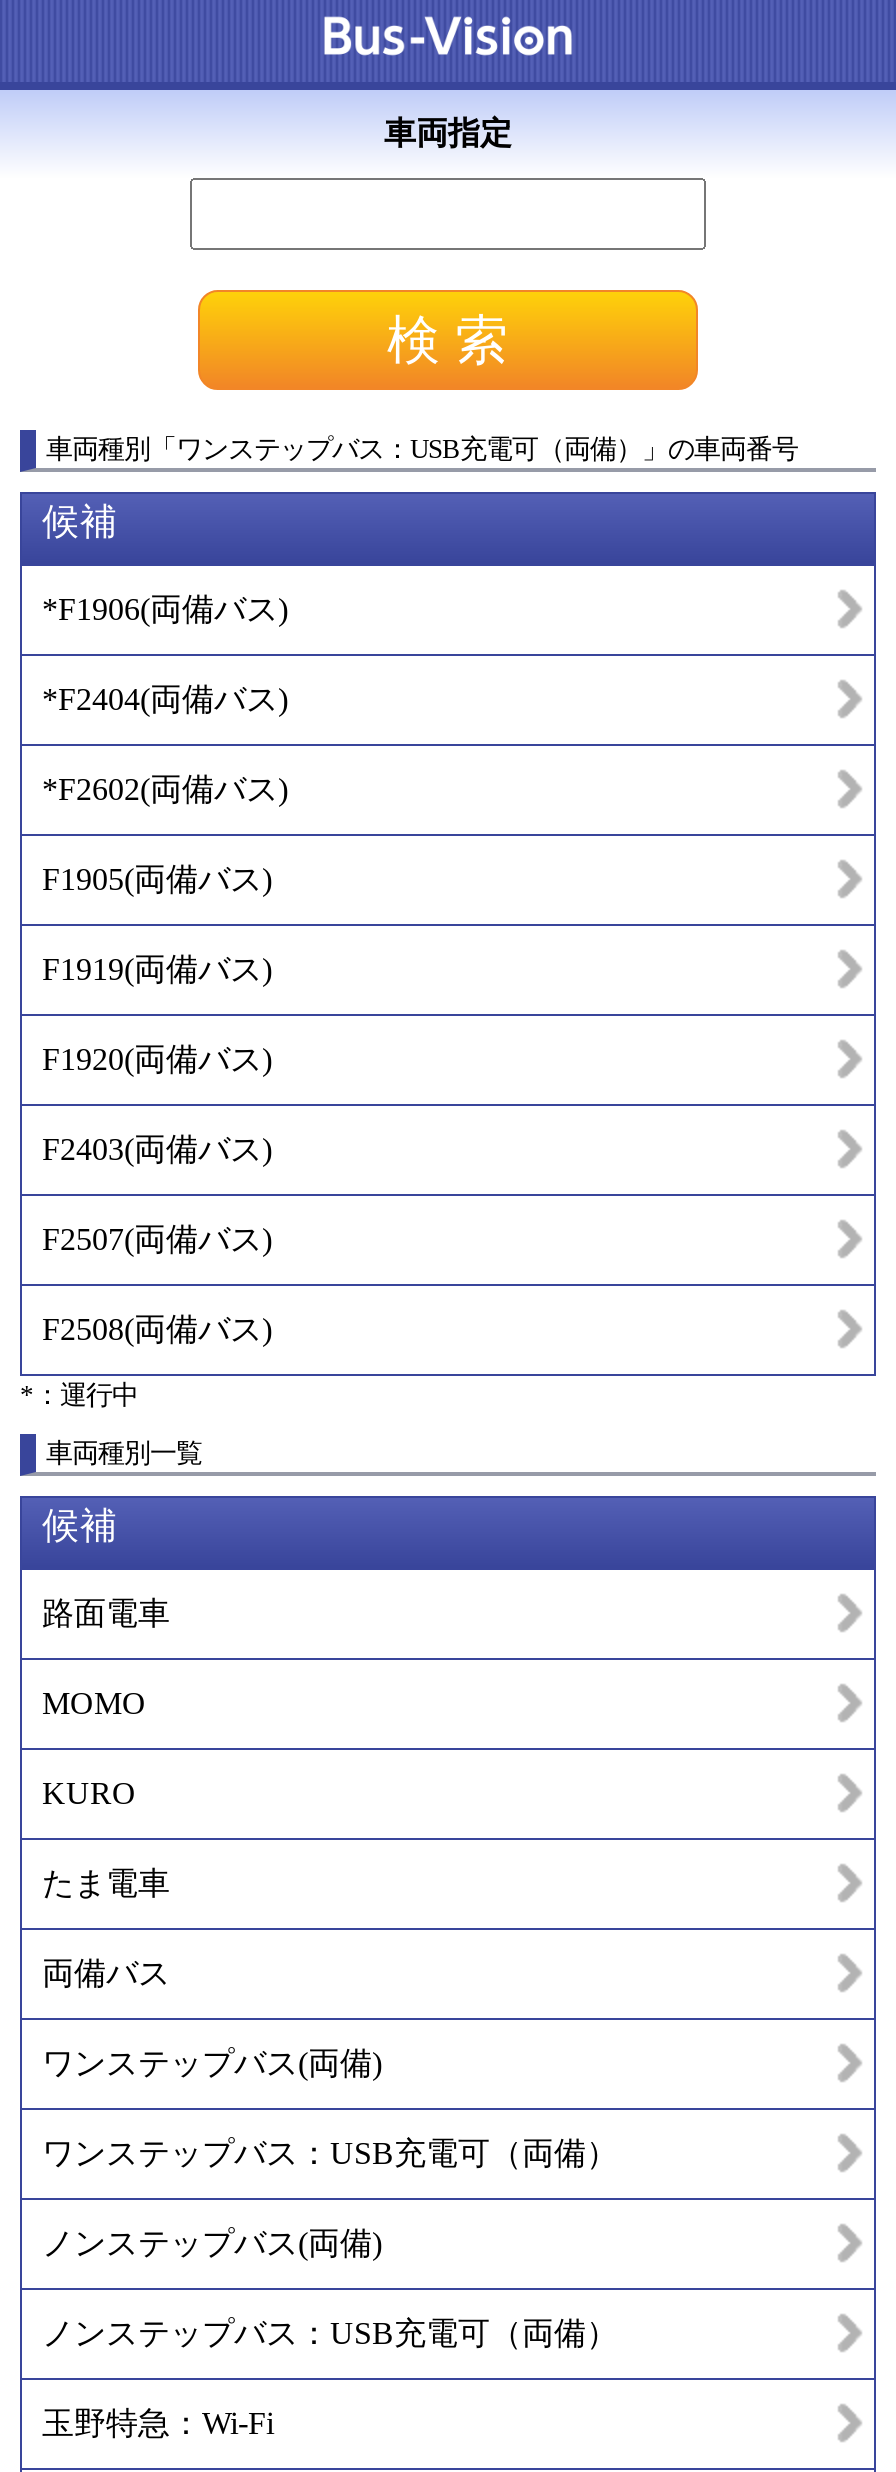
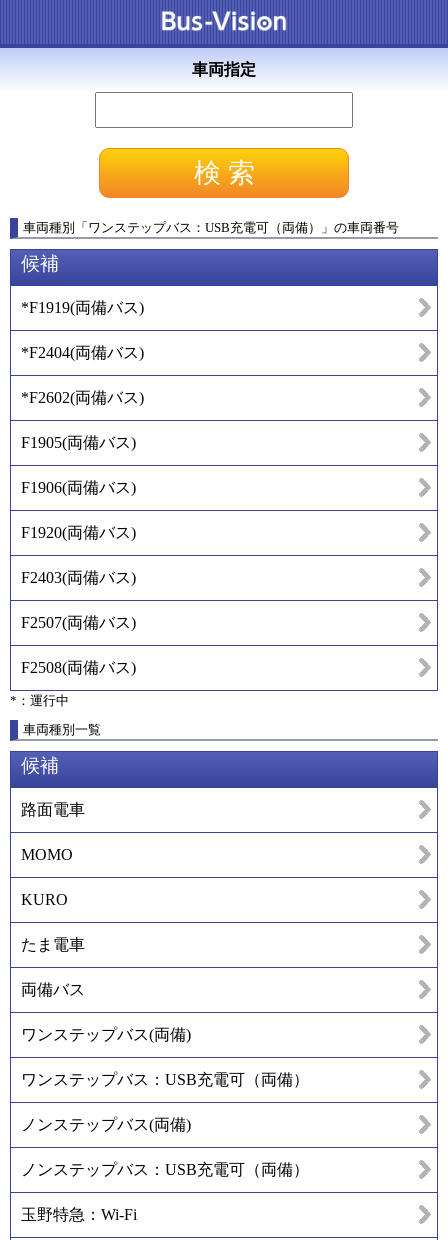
- *F1906(両備バス)
+ *F1919(両備バス)

- F1919(両備バス)
+ F1906(両備バス)
